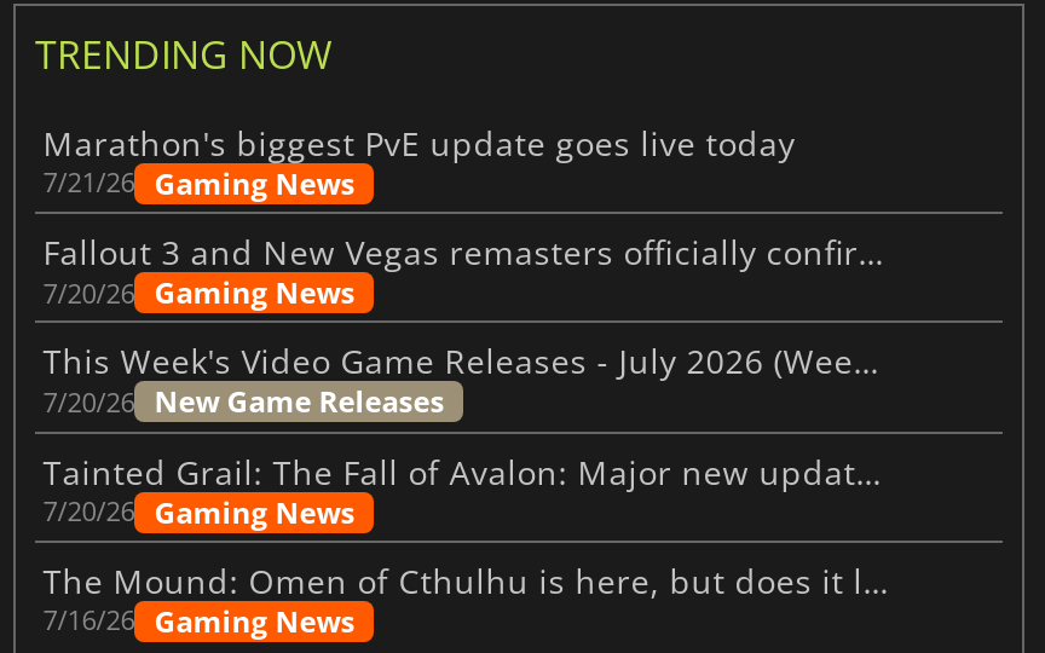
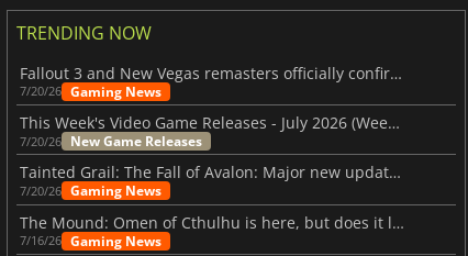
- Marathon's biggest PvE update goes live today
- 7/21/26 Gaming News
